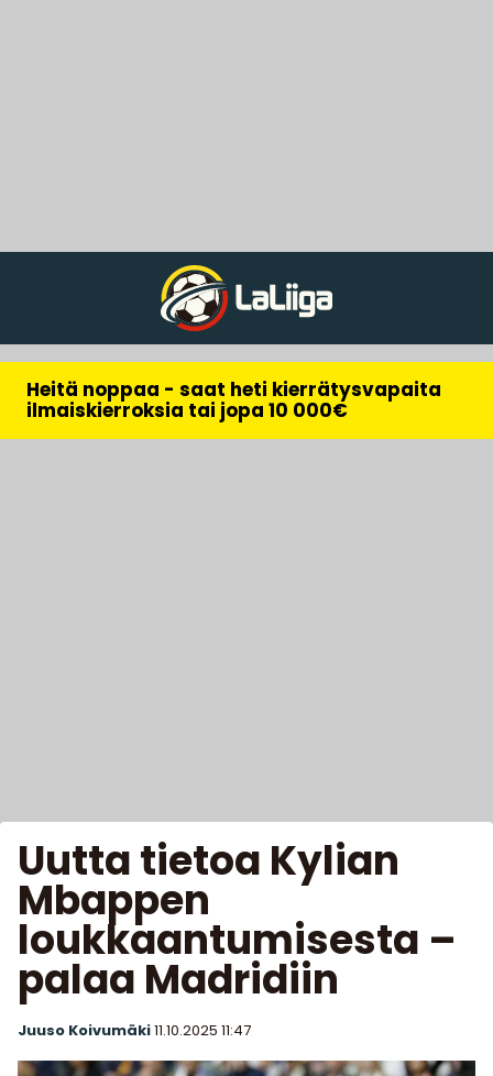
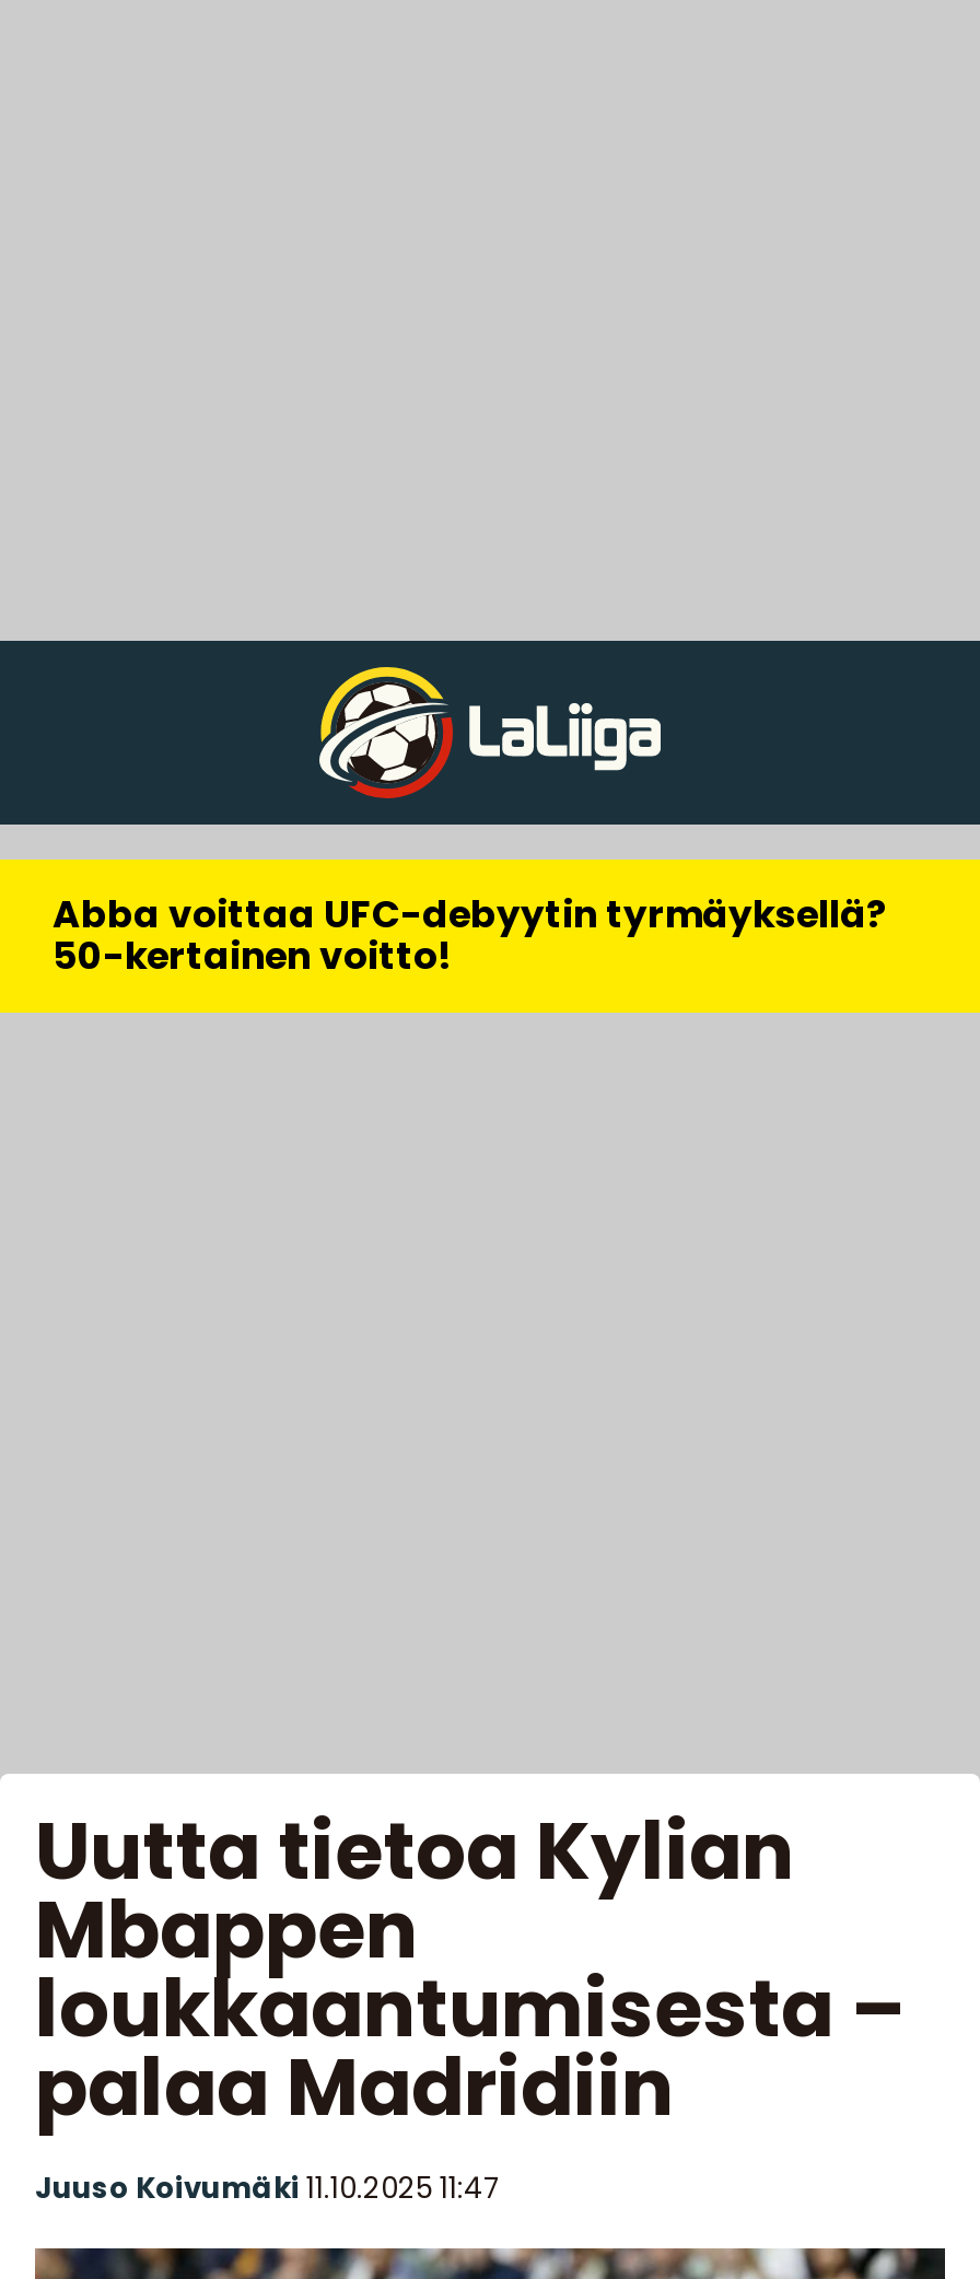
- Heitä noppaa - saat heti kierrätysvapaita
- ilmaiskierroksia tai jopa 10 000€
+ Abba voittaa UFC-debyytin tyrmäyksellä?
+ 50-kertainen voitto!
